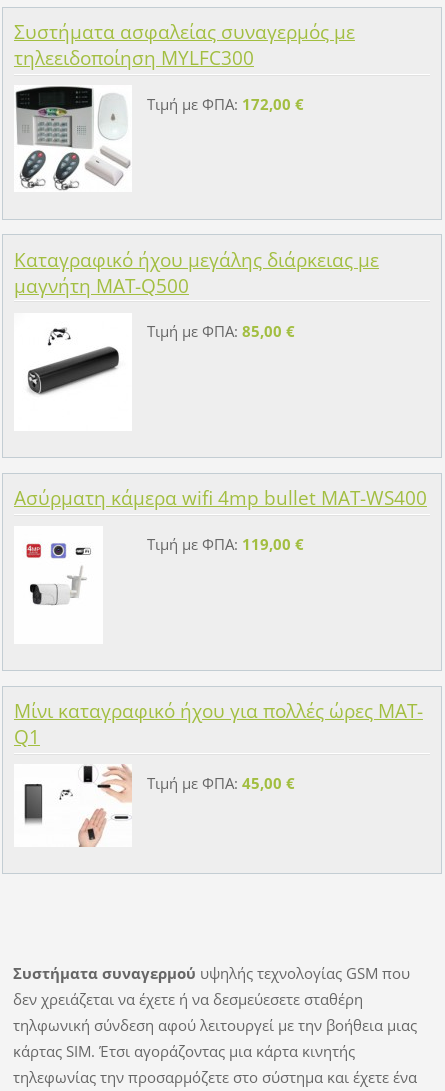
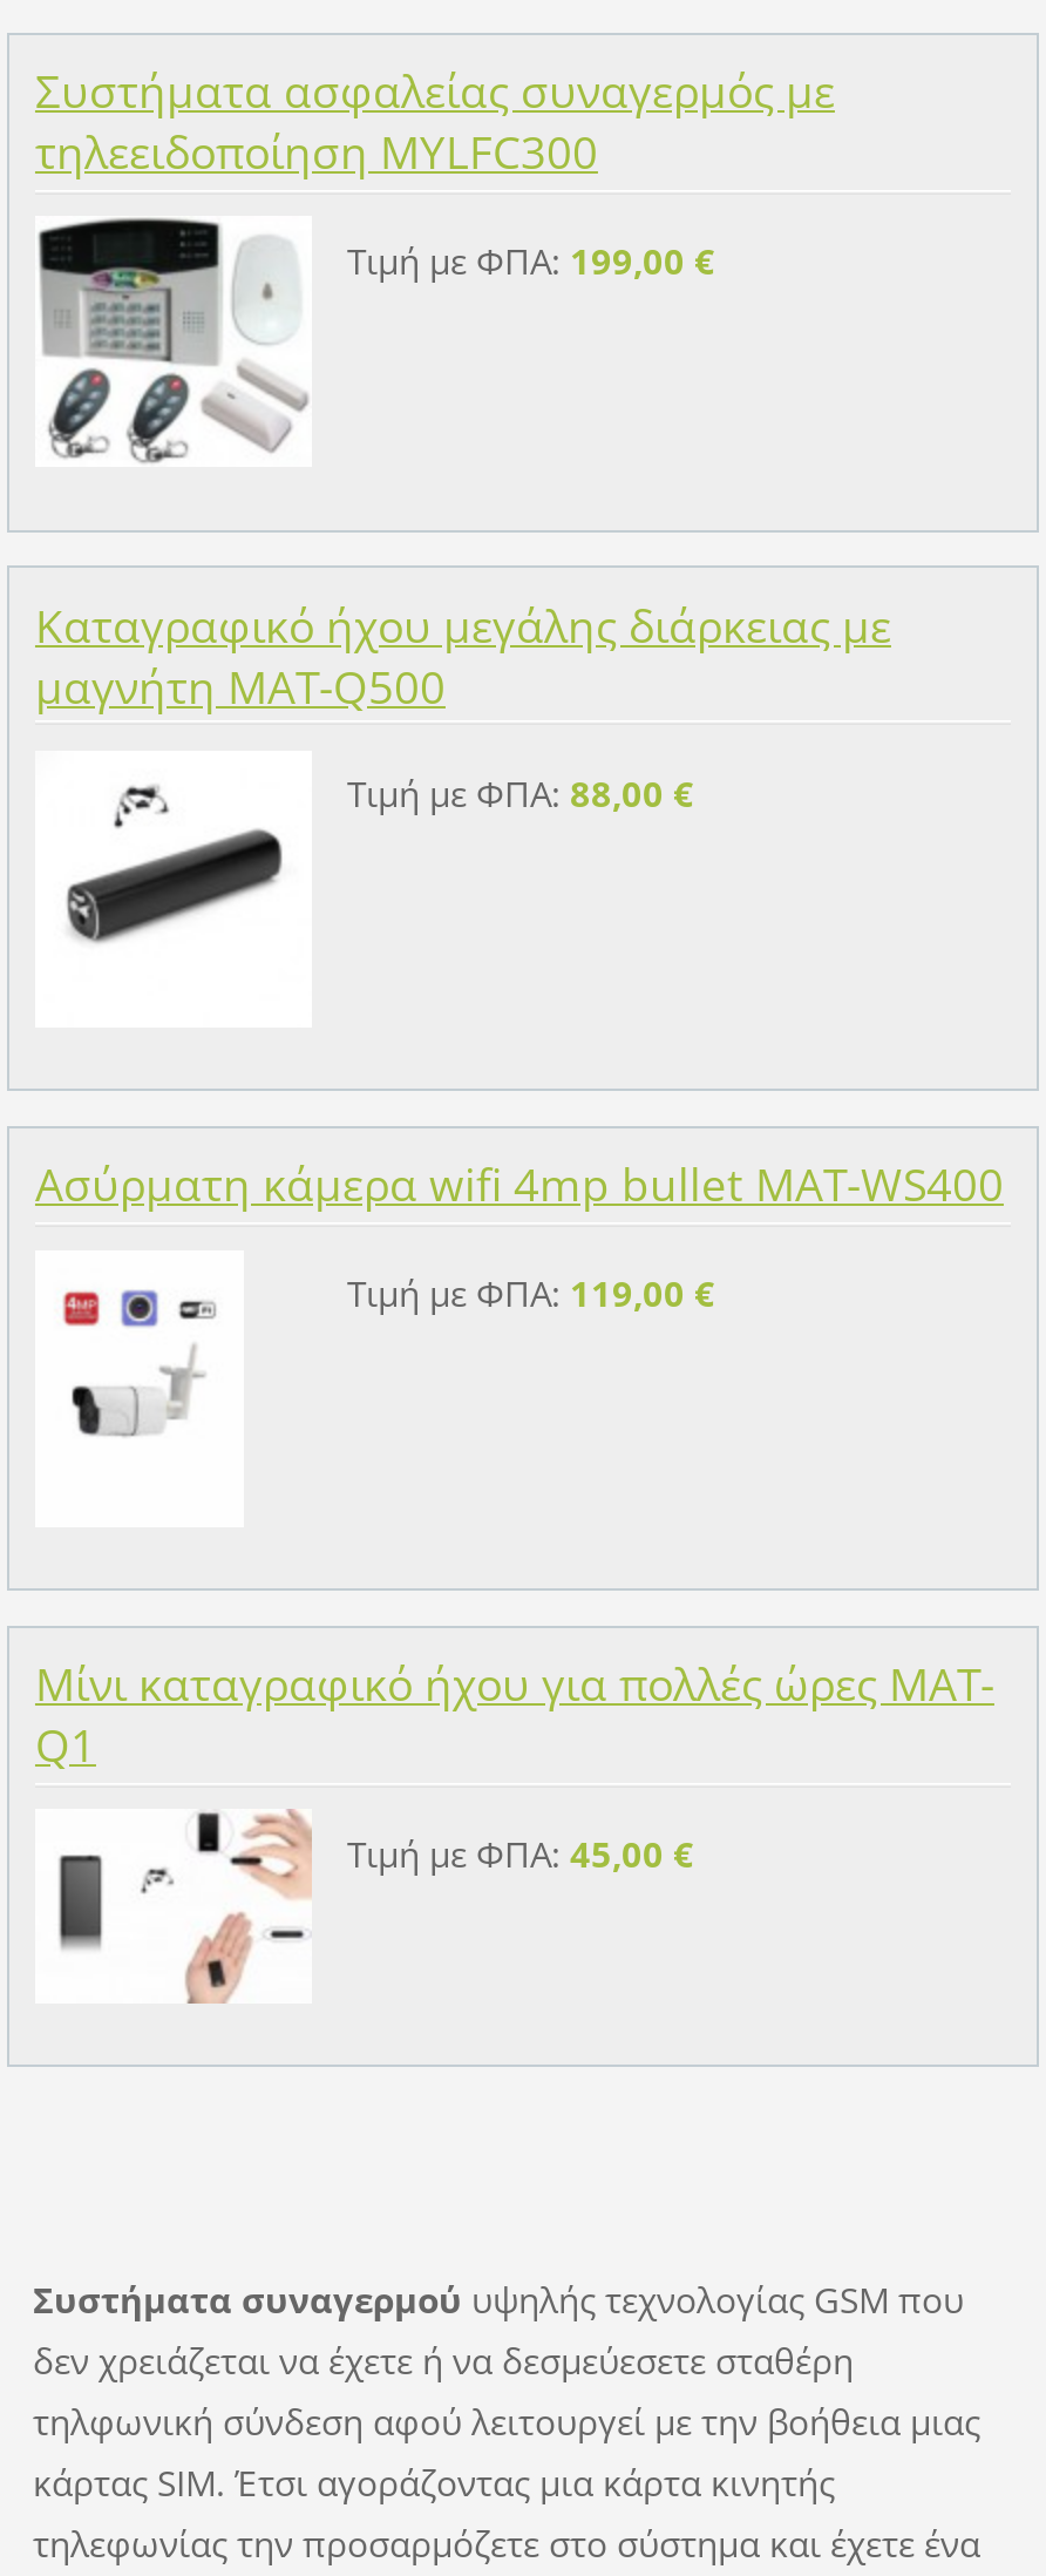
- Τιμή με ΦΠΑ: 172,00 €
+ Τιμή με ΦΠΑ: 199,00 €

- Τιμή με ΦΠΑ: 85,00 €
+ Τιμή με ΦΠΑ: 88,00 €
